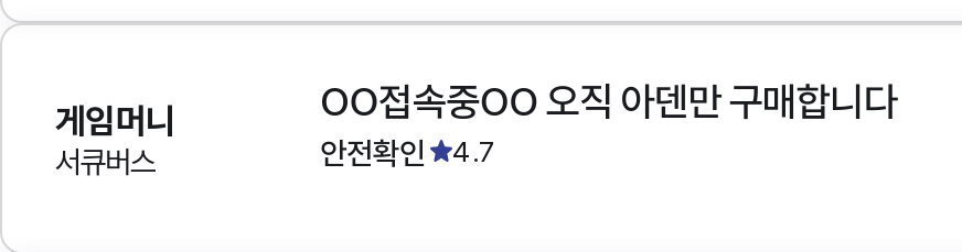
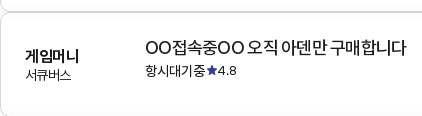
- 안전확인
- 4.7
+ 항시대기중
+ 4.8
